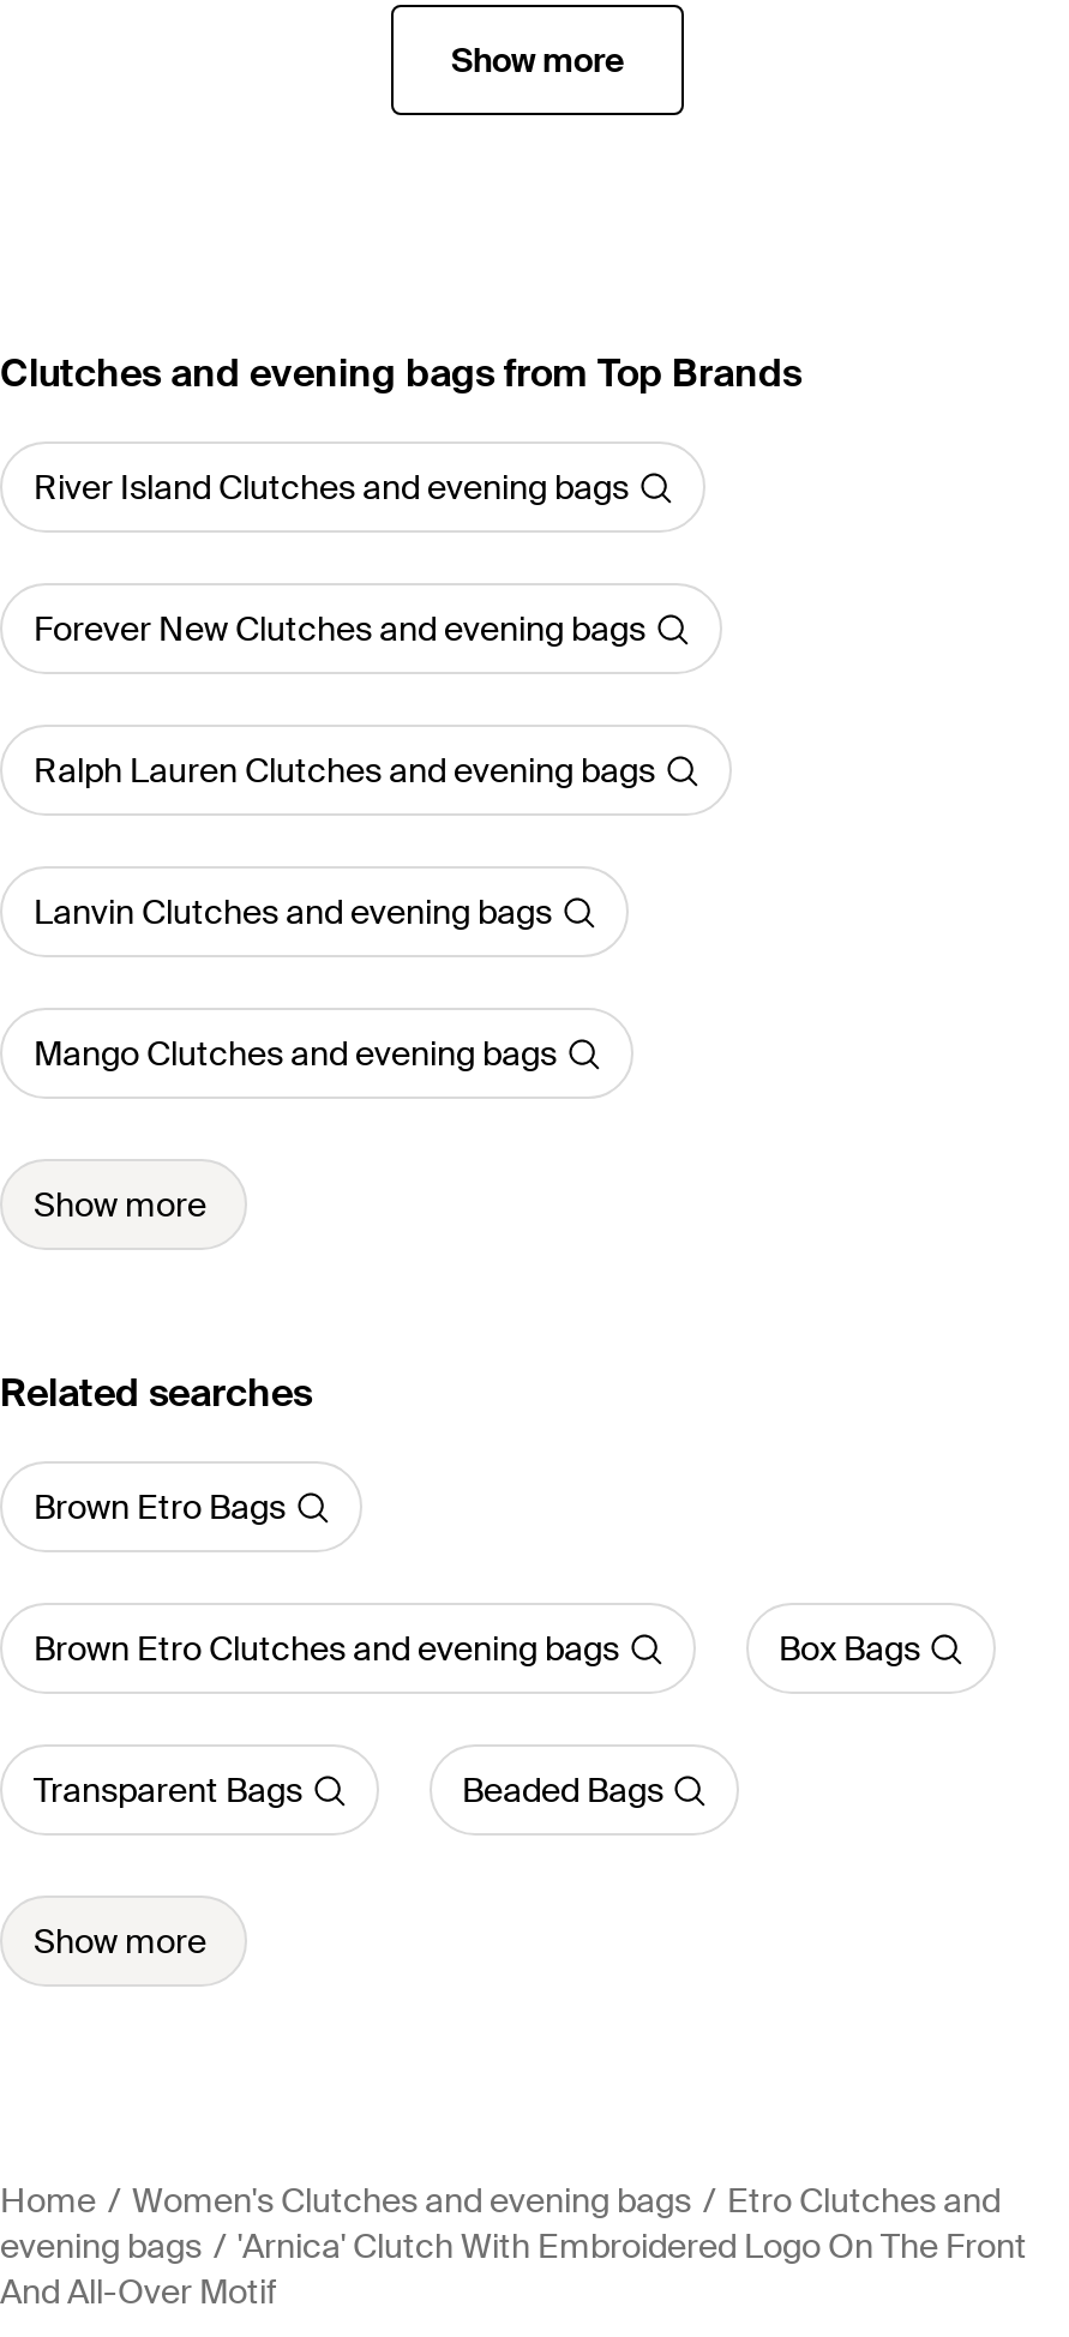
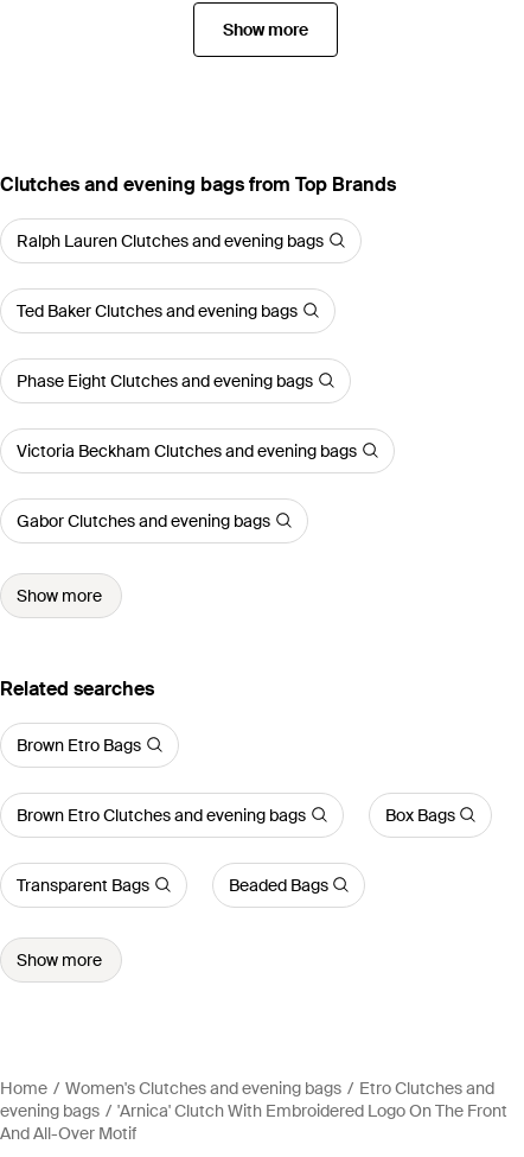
- River Island Clutches and evening bags
- Forever New Clutches and evening bags

moved up: Ralph Lauren Clutches and evening bags

- Lanvin Clutches and evening bags
- Mango Clutches and evening bags
+ Ted Baker Clutches and evening bags
+ Phase Eight Clutches and evening bags
+ Victoria Beckham Clutches and evening bags
+ Gabor Clutches and evening bags
